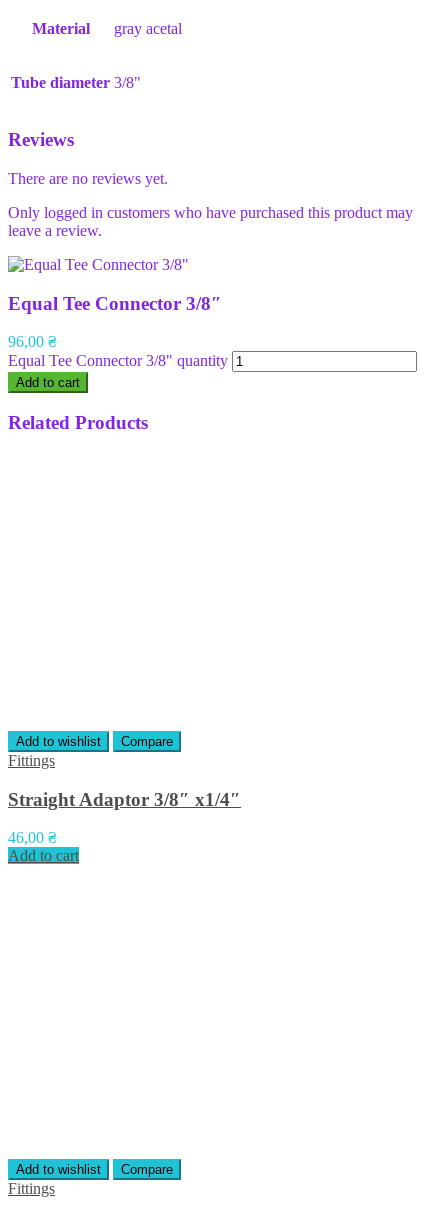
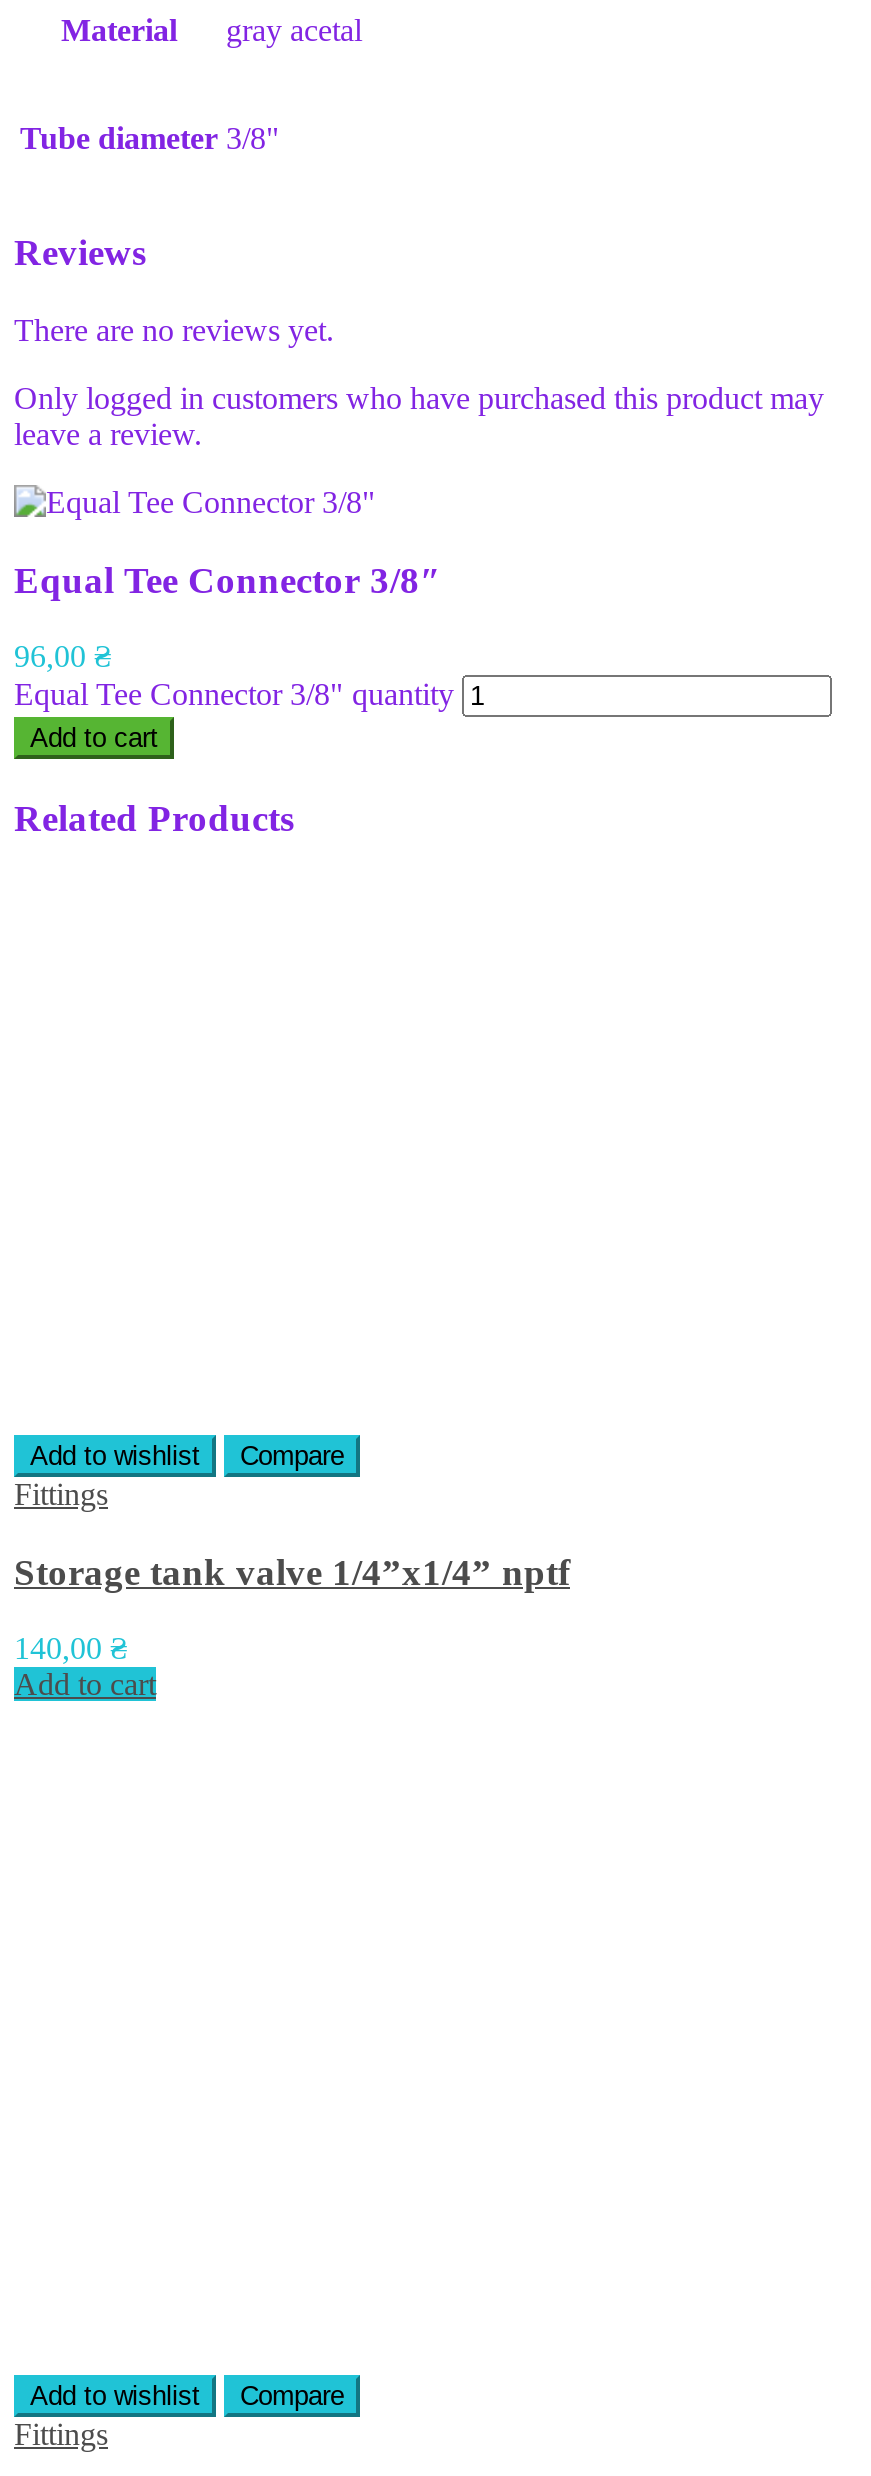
- Straight Adaptor 3/8″ х1/4″
+ Storage tank valve 1/4”x1/4” nptf

- 46,00 ₴
+ 140,00 ₴
